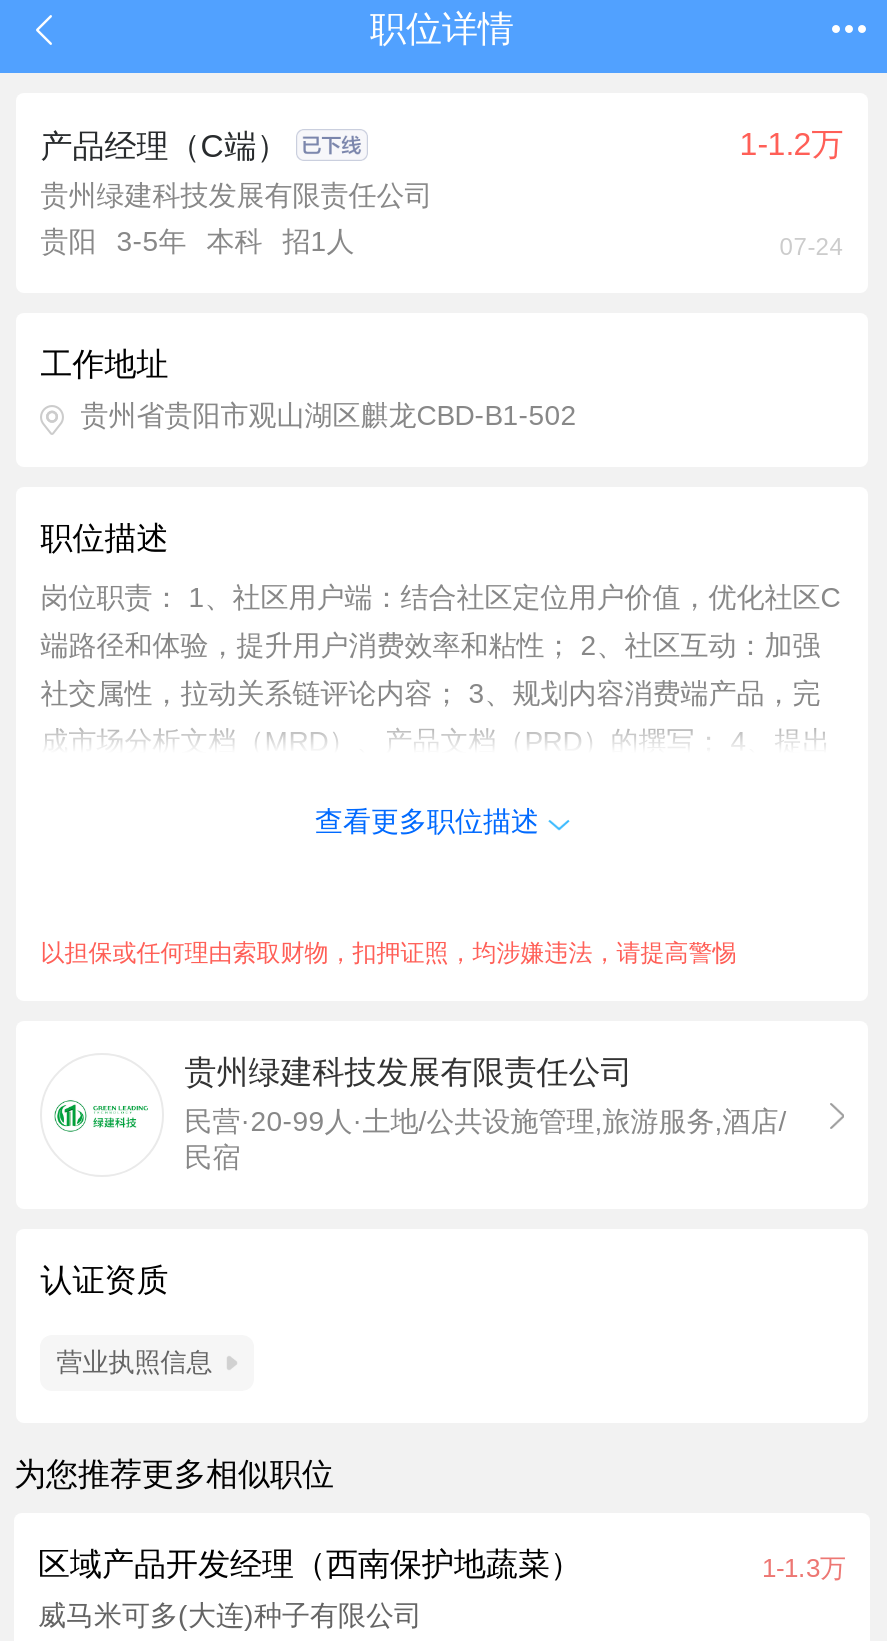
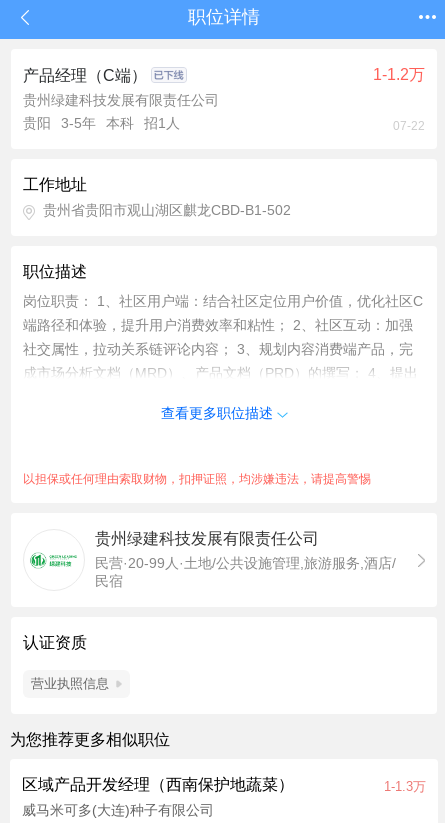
- 07-24
+ 07-22
